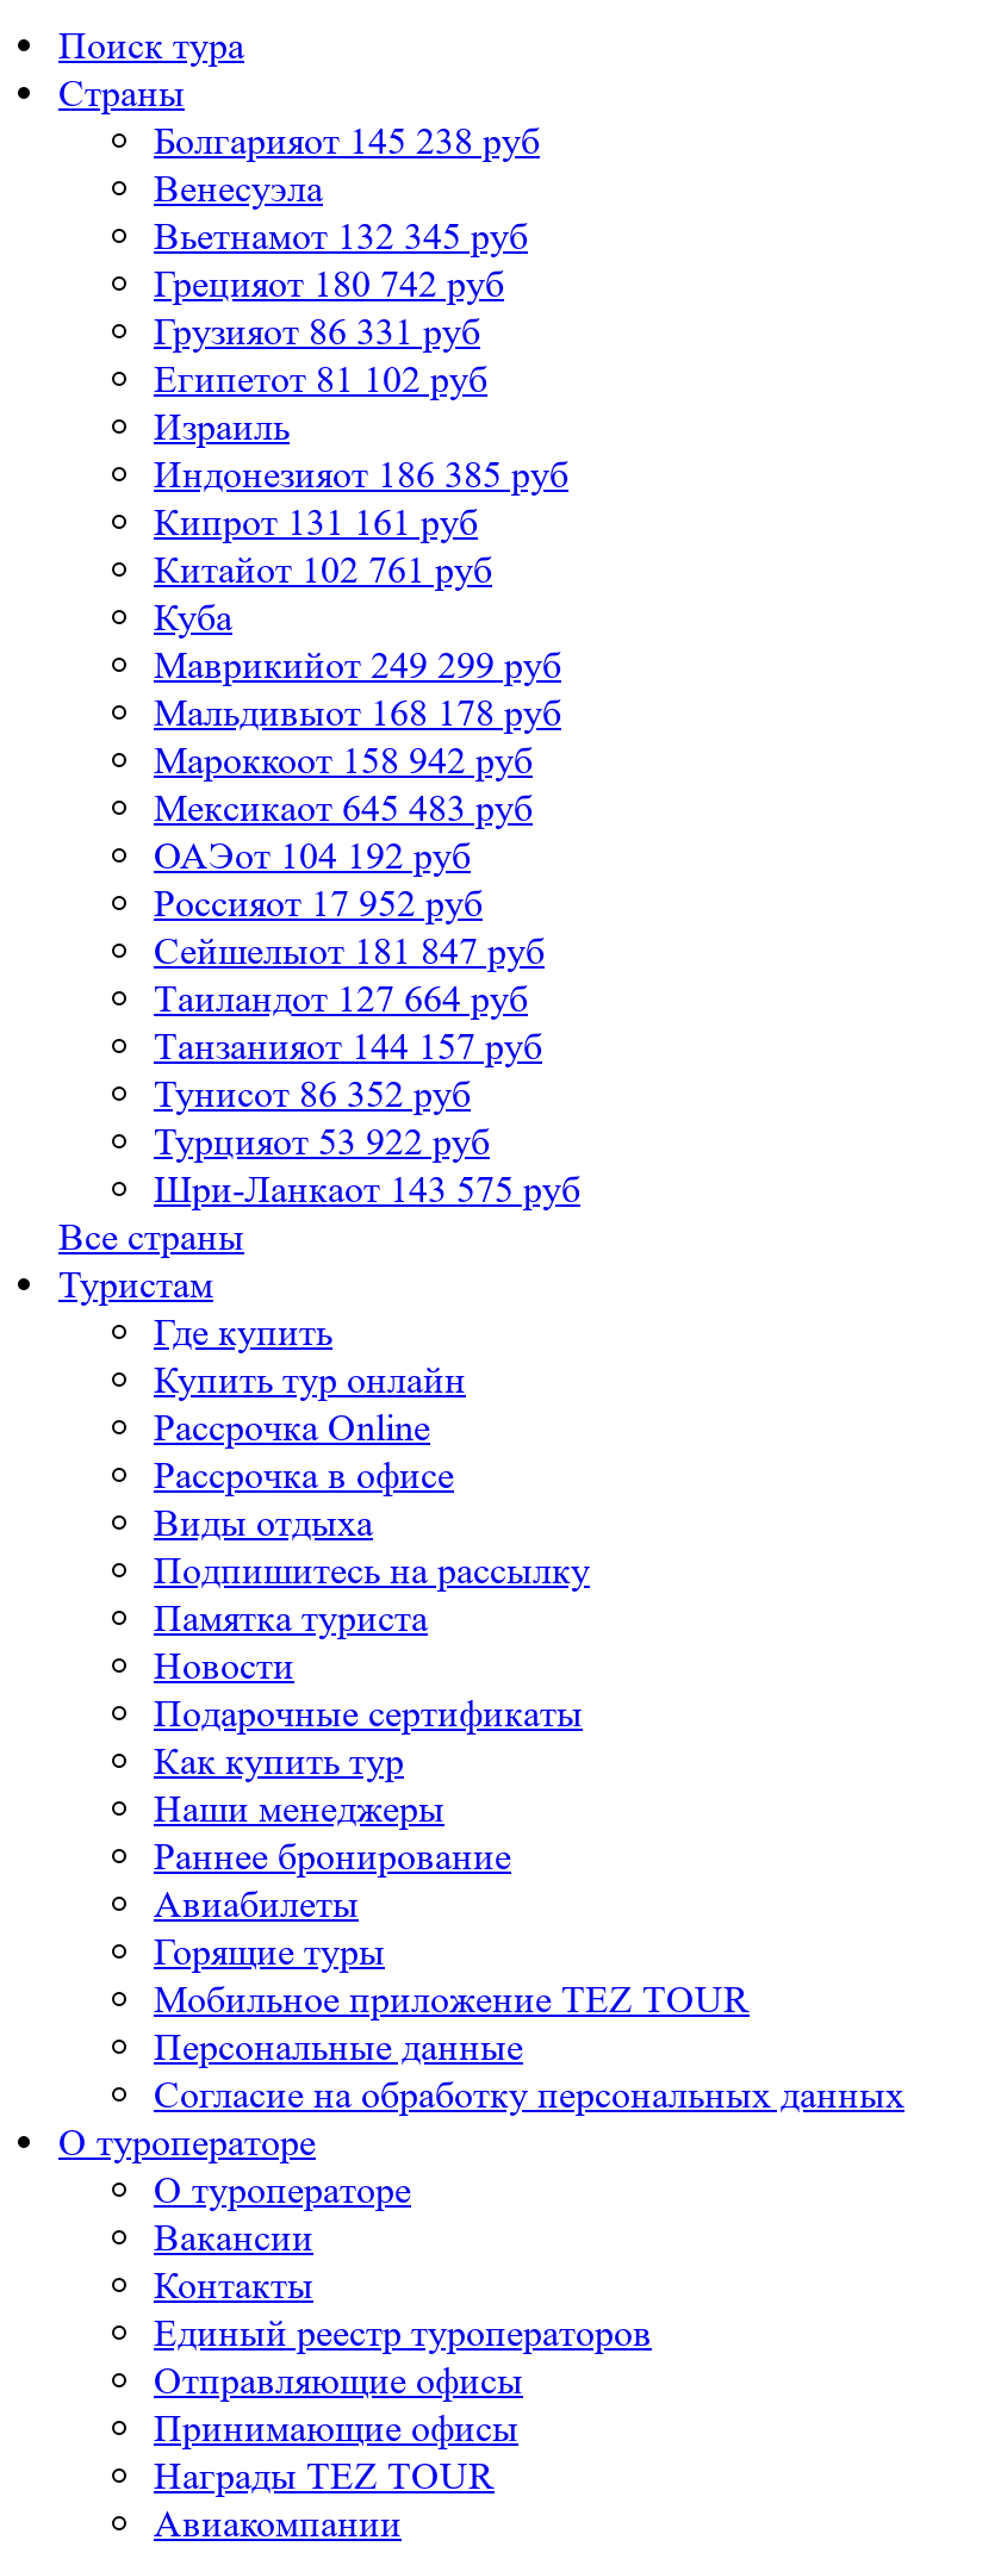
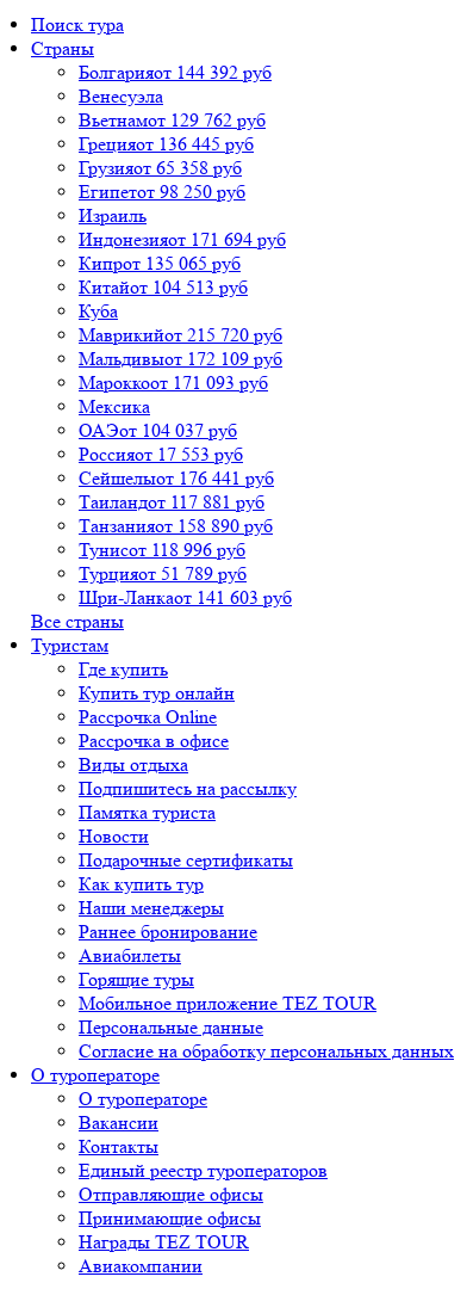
- Болгарияот 145 238 руб
+ Болгарияот 144 392 руб

- Вьетнамот 132 345 руб
+ Вьетнамот 129 762 руб

- Грецияот 180 742 руб
+ Грецияот 136 445 руб

- Грузияот 86 331 руб
+ Грузияот 65 358 руб

- Египетот 81 102 руб
+ Египетот 98 250 руб

- Индонезияот 186 385 руб
+ Индонезияот 171 694 руб

- Кипрот 131 161 руб
+ Кипрот 135 065 руб

- Китайот 102 761 руб
+ Китайот 104 513 руб

- Маврикийот 249 299 руб
- Мальдивыот 168 178 руб
- Мароккоот 158 942 руб
- Мексикаот 645 483 руб
- ОАЭот 104 192 руб
- Россияот 17 952 руб
- Сейшелыот 181 847 руб
- Таиландот 127 664 руб
- Танзанияот 144 157 руб
- Тунисот 86 352 руб
- Турцияот 53 922 руб
- Шри-Ланкаот 143 575 руб
+ Маврикийот 215 720 руб
+ Мальдивыот 172 109 руб
+ Мароккоот 171 093 руб
+ Мексика
+ ОАЭот 104 037 руб
+ Россияот 17 553 руб
+ Сейшелыот 176 441 руб
+ Таиландот 117 881 руб
+ Танзанияот 158 890 руб
+ Тунисот 118 996 руб
+ Турцияот 51 789 руб
+ Шри-Ланкаот 141 603 руб
